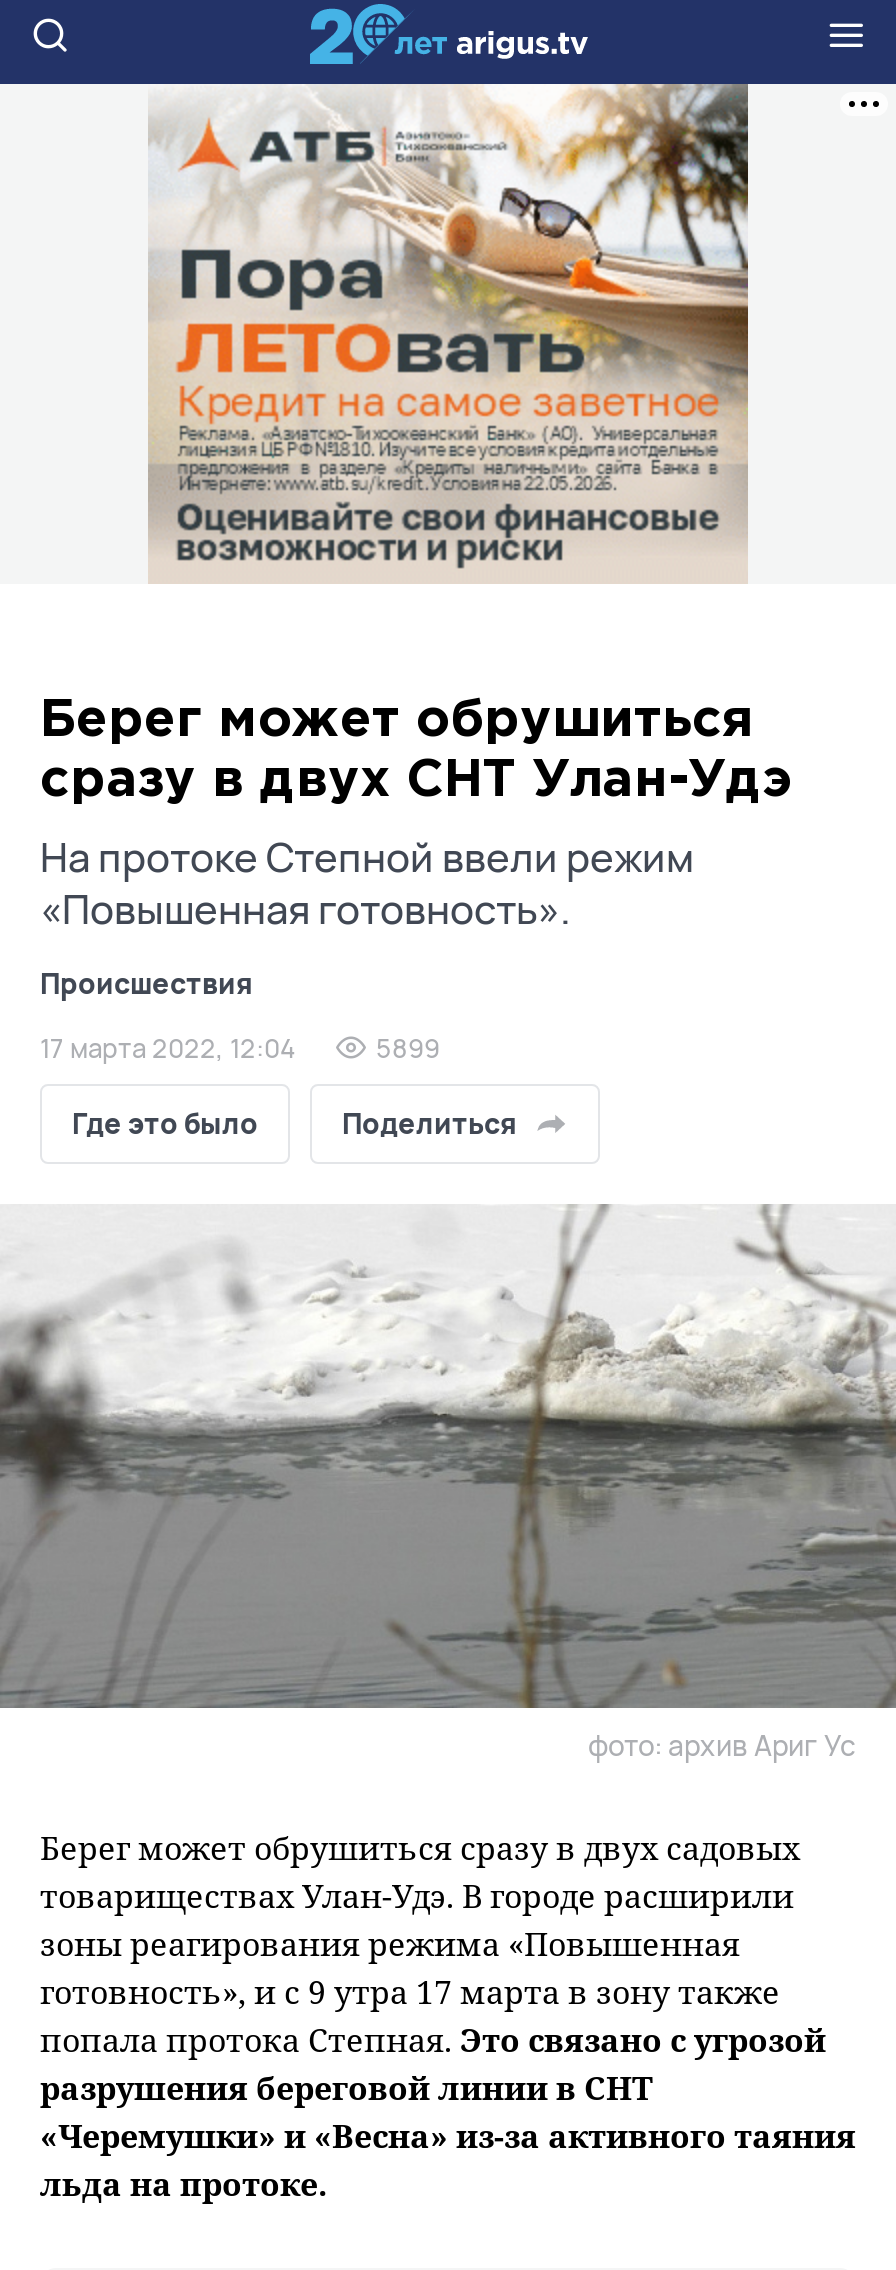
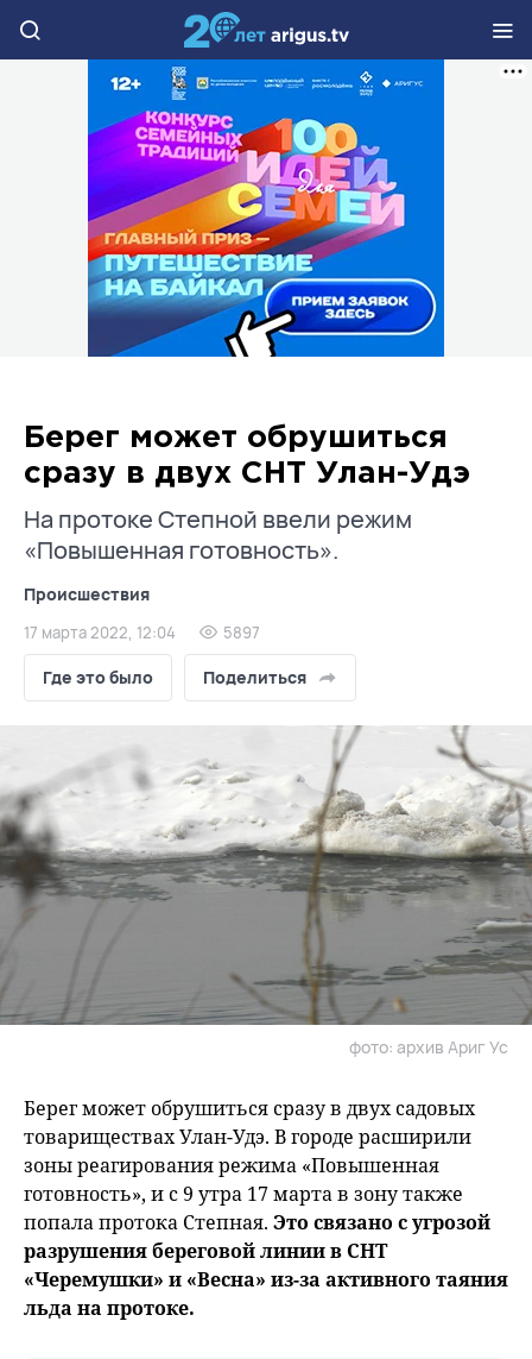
- [image]
+ [image]

- 5899
+ 5897
